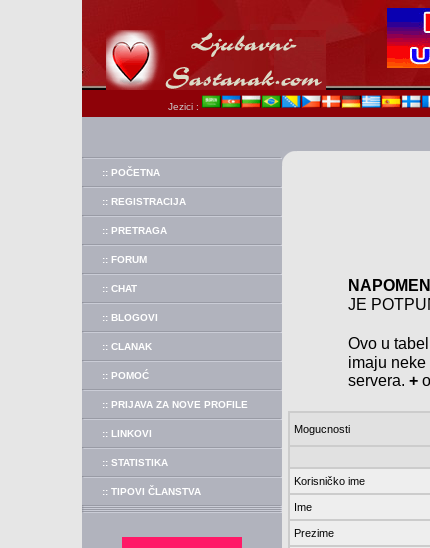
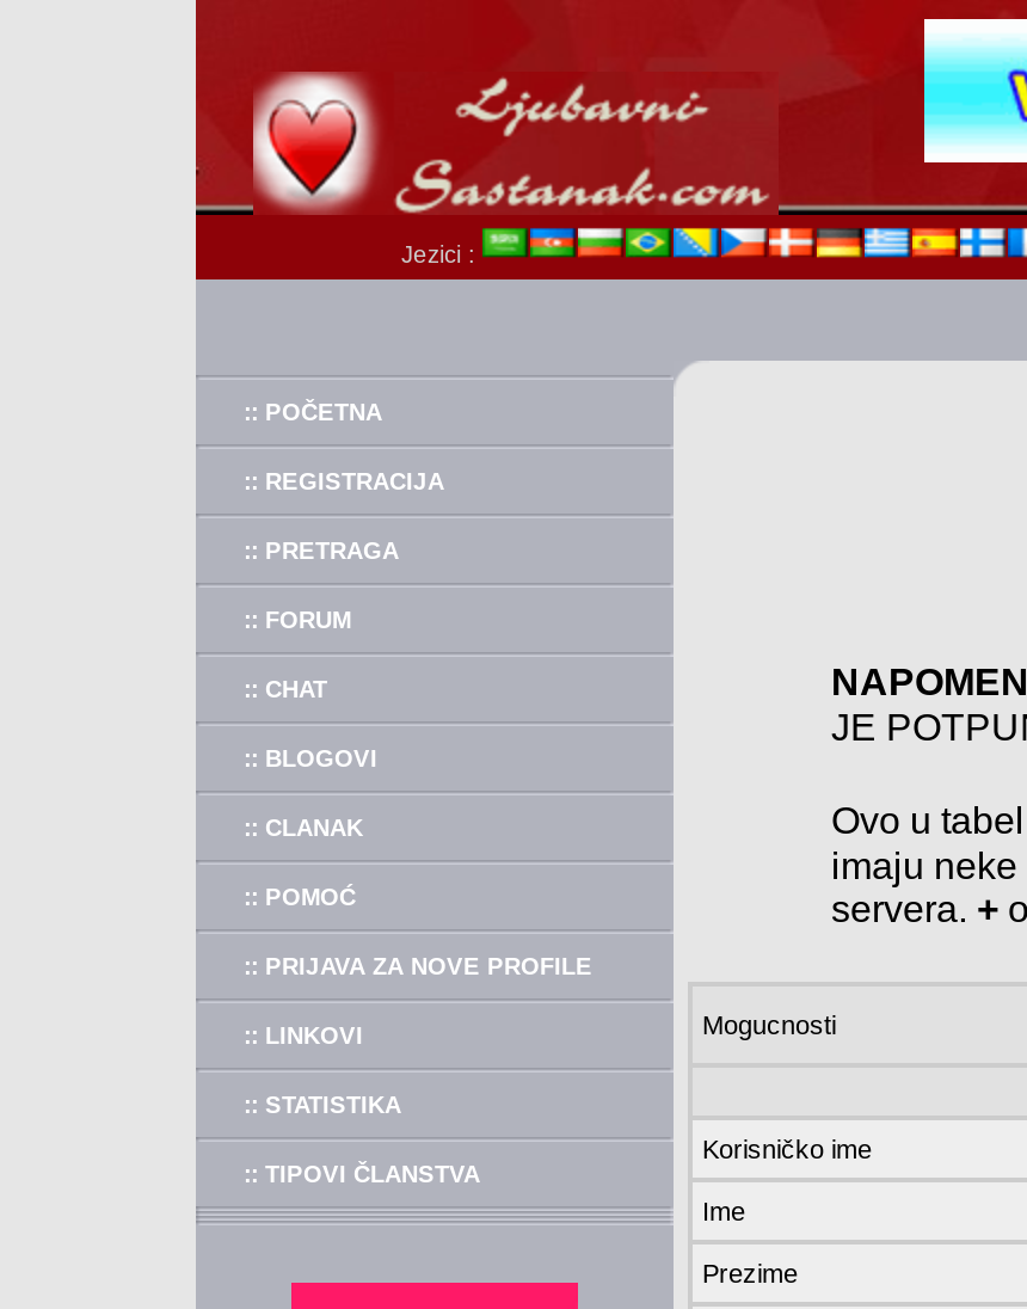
- [image]
+ [image]
